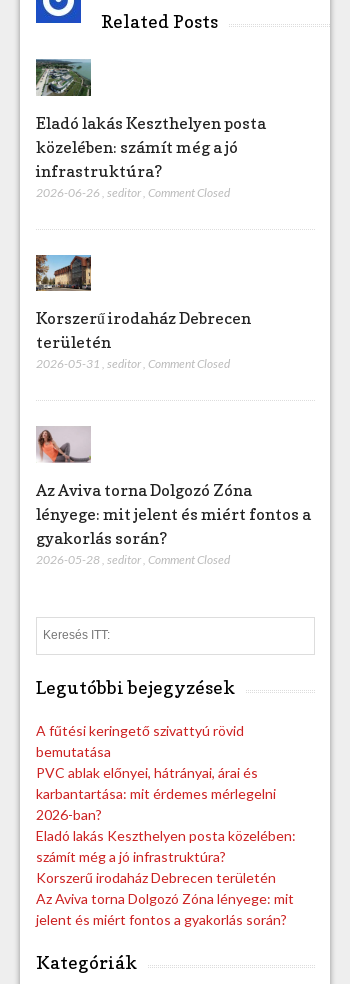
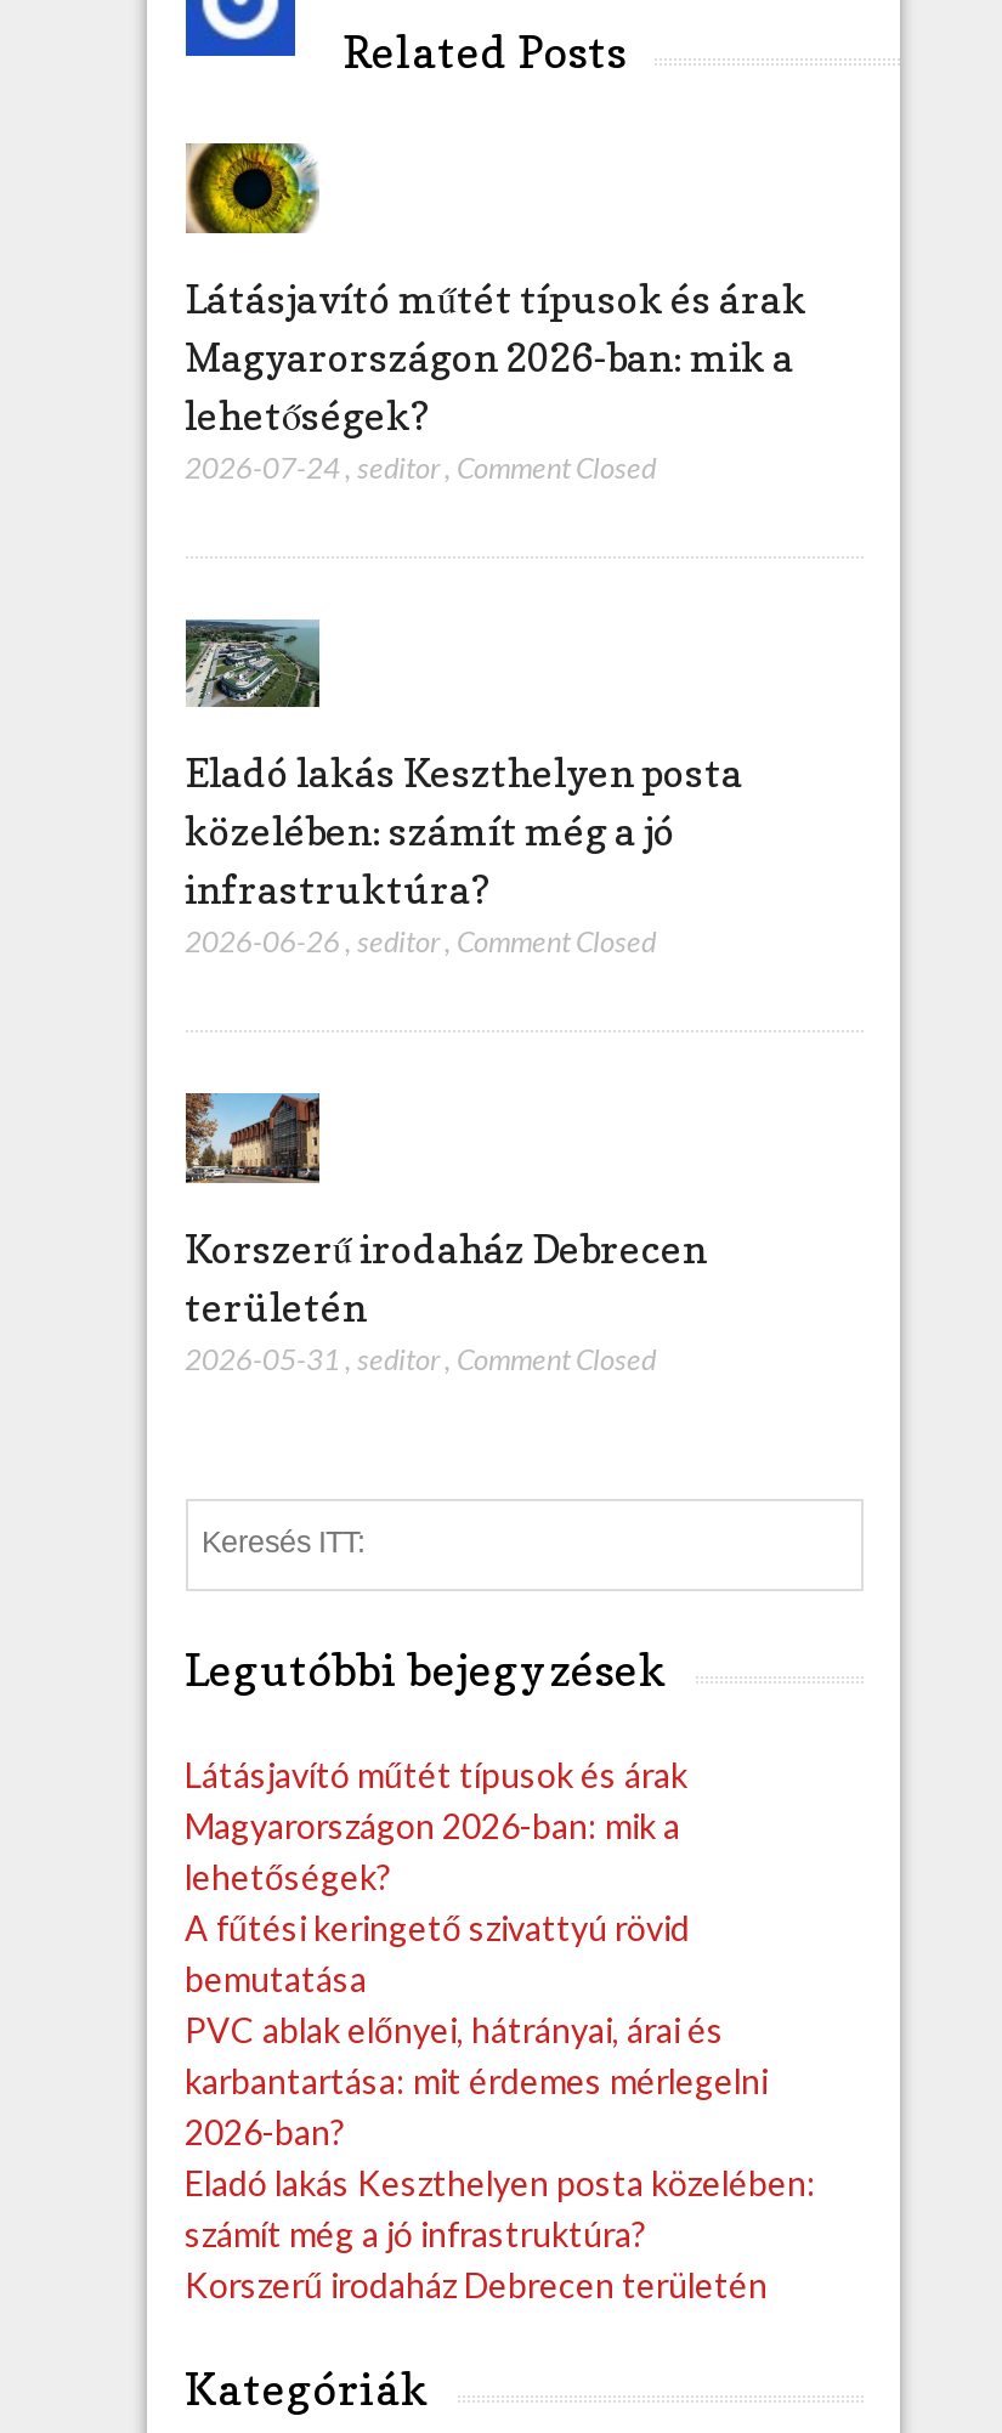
+ [image]
+ Látásjavító műtét típusok és árak
+ Magyarországon 2026-ban: mik a
+ lehetőségek?
+ 2026-07-24 , seditor , Comment Closed

moved down: [image] | Eladó lakás Keszthelyen posta | közelében: számít még a jó | infrastruktúra? | 2026-06-26 , seditor , Comment Closed | Korszerű irodaház Debrecen | területén | 2026-05-31 , seditor , Comment Closed

- [image]
- Az Aviva torna Dolgozó Zóna
- lényege: mit jelent és miért fontos a
- gyakorlás során?
- 2026-05-28 , seditor , Comment Closed

+ Látásjavító műtét típusok és árak
+ Magyarországon 2026-ban: mik a
+ lehetőségek?

moved down: A fűtési keringető szivattyú rövid | bemutatása | PVC ablak előnyei, hátrányai, árai és | karbantartása: mit érdemes mérlegelni | 2026-ban? | Eladó lakás Keszthelyen posta közelében: | számít még a jó infrastruktúra? | Korszerű irodaház Debrecen területén

- Az Aviva torna Dolgozó Zóna lényege: mit
- jelent és miért fontos a gyakorlás során?
